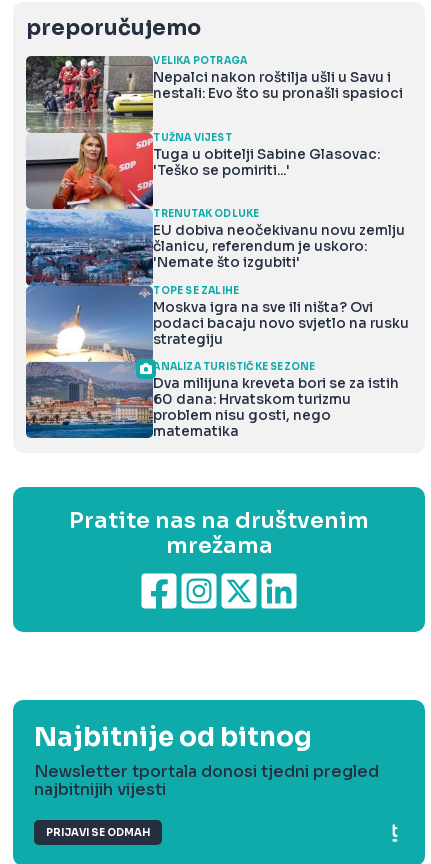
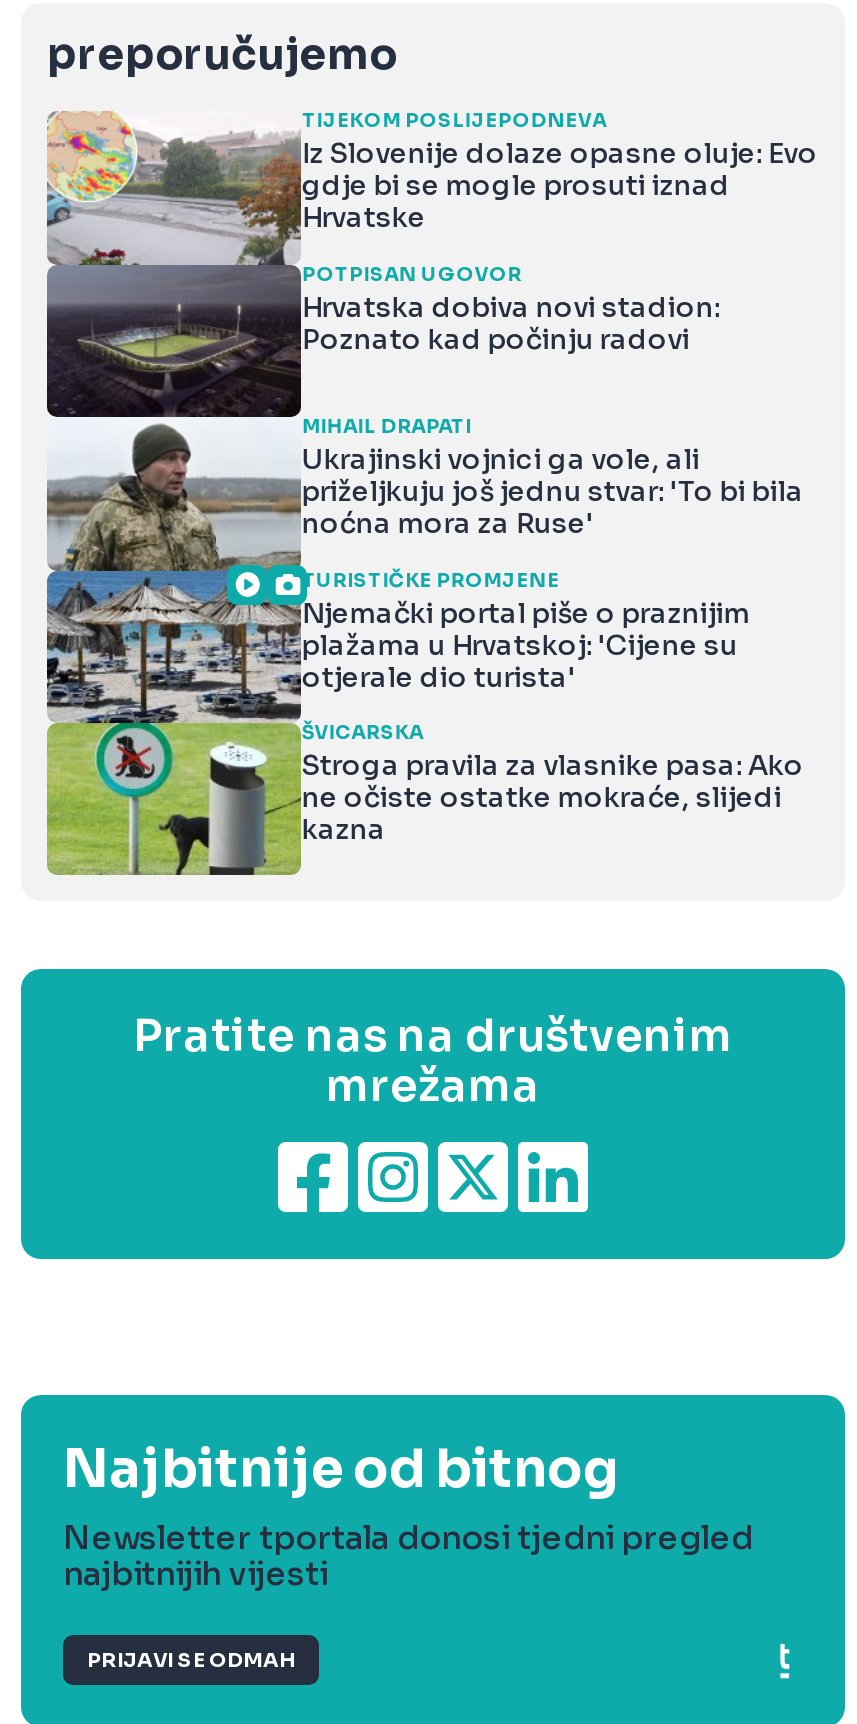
- [image]
- VELIKA POTRAGA
- Nepalci nakon roštilja ušli u Savu i
- nestali: Evo što su pronašli spasioci
+ [image]
+ TIJEKOM POSLIJEPODNEVA
+ Iz Slovenije dolaze opasne oluje: Evo
+ gdje bi se mogle prosuti iznad
+ Hrvatske

- TUŽNA VIJEST
- Tuga u obitelji Sabine Glasovac:
- 'Teško se pomiriti...'
+ POTPISAN UGOVOR
+ Hrvatska dobiva novi stadion:
+ Poznato kad počinju radovi

- TRENUTAK ODLUKE
- EU dobiva neočekivanu novu zemlju
- članicu, referendum je uskoro:
- 'Nemate što izgubiti'
+ MIHAIL DRAPATI
+ Ukrajinski vojnici ga vole, ali
+ priželjkuju još jednu stvar: 'To bi bila
+ noćna mora za Ruse'

- TOPE SE ZALIHE
- Moskva igra na sve ili ništa? Ovi
- podaci bacaju novo svjetlo na rusku
- strategiju
+ TURISTIČKE PROMJENE
+ Njemački portal piše o praznijim
+ plažama u Hrvatskoj: 'Cijene su
+ otjerale dio turista'

- ANALIZA TURISTIČKE SEZONE
- Dva milijuna kreveta bori se za istih
- 60 dana: Hrvatskom turizmu
- problem nisu gosti, nego
- matematika
+ ŠVICARSKA
+ Stroga pravila za vlasnike pasa: Ako
+ ne očiste ostatke mokraće, slijedi
+ kazna
